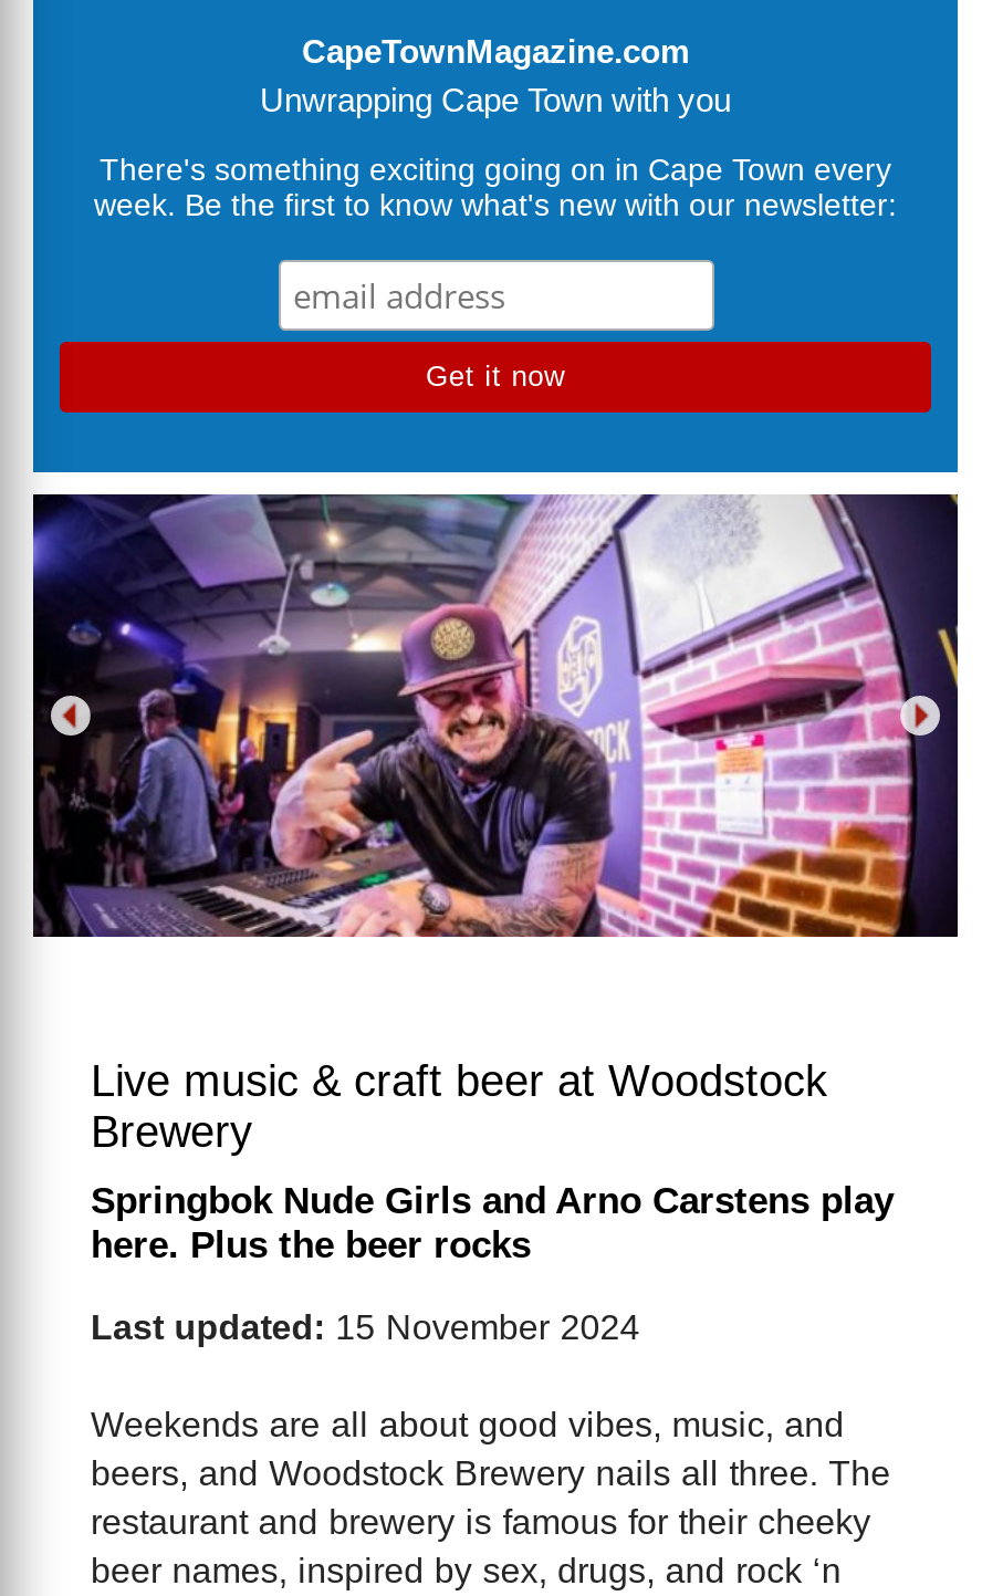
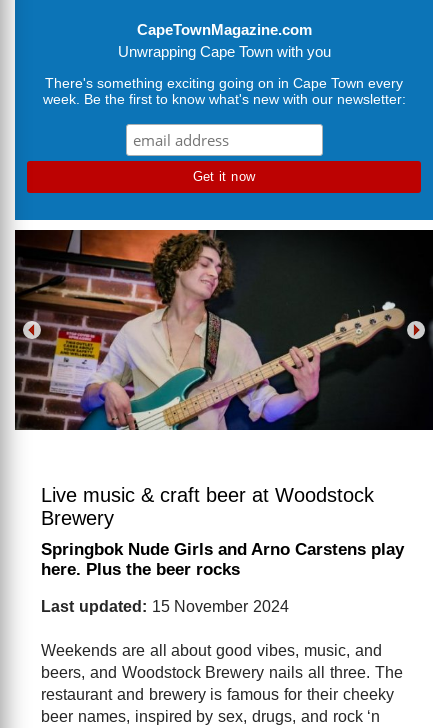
- [image]
+ [image]
